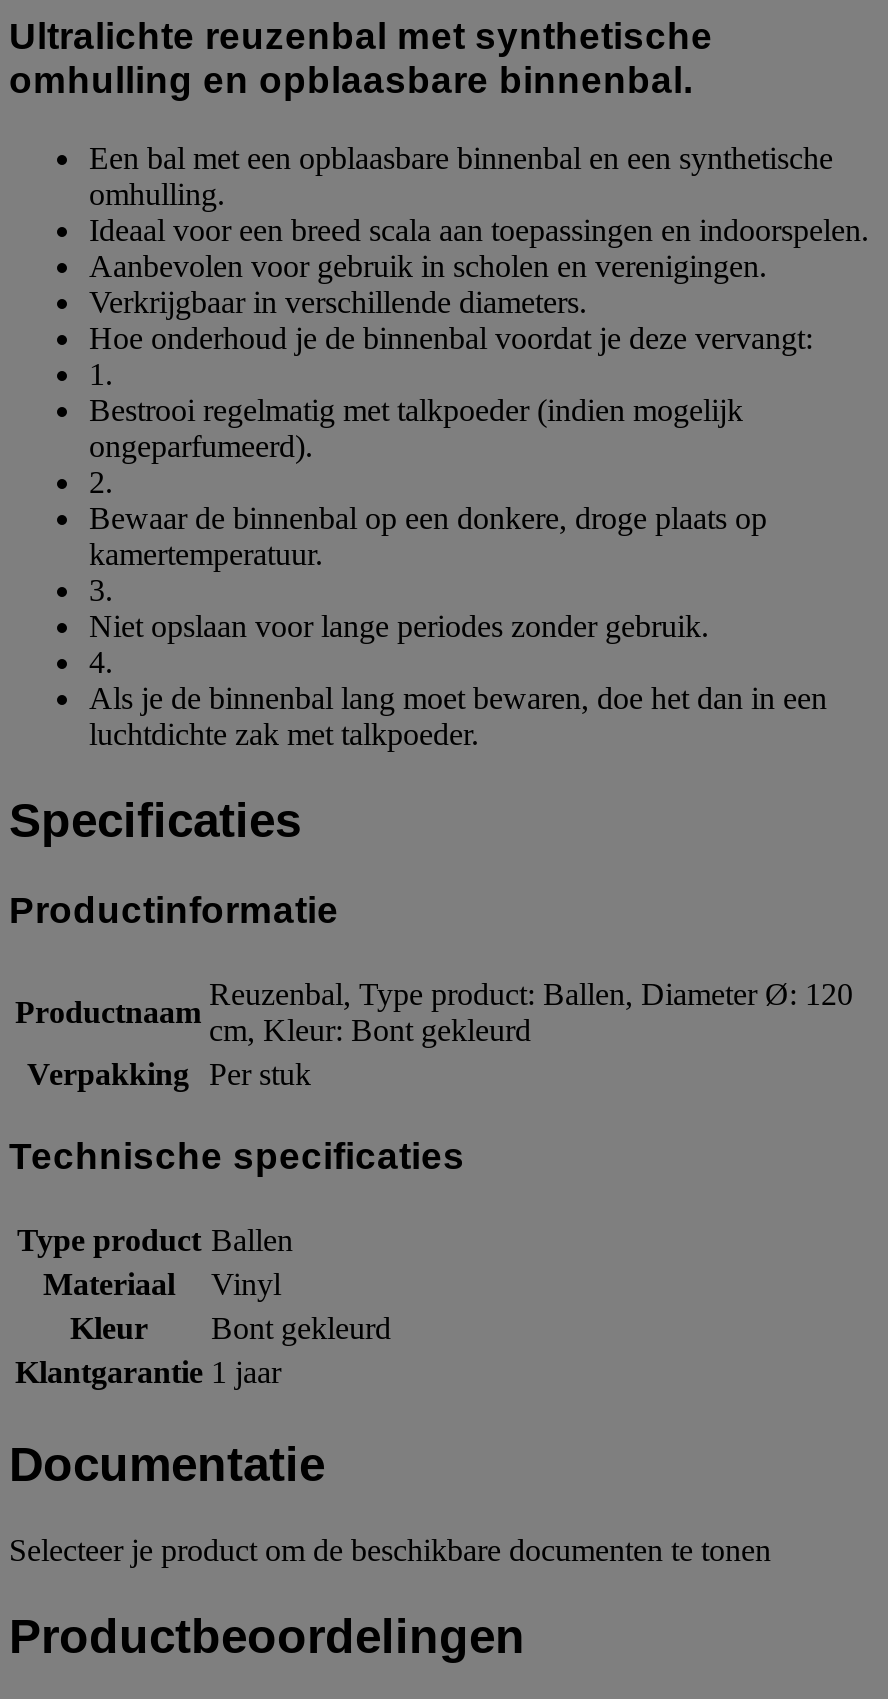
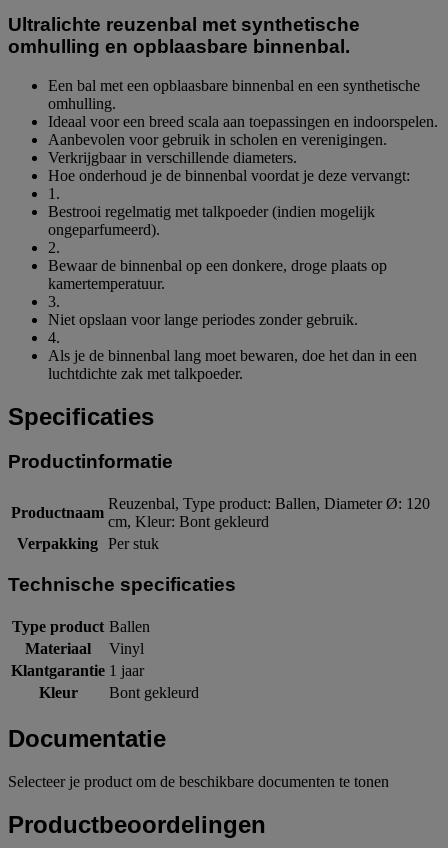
moved down: Kleur | Bont gekleurd

moved up: Klantgarantie 1 jaar
